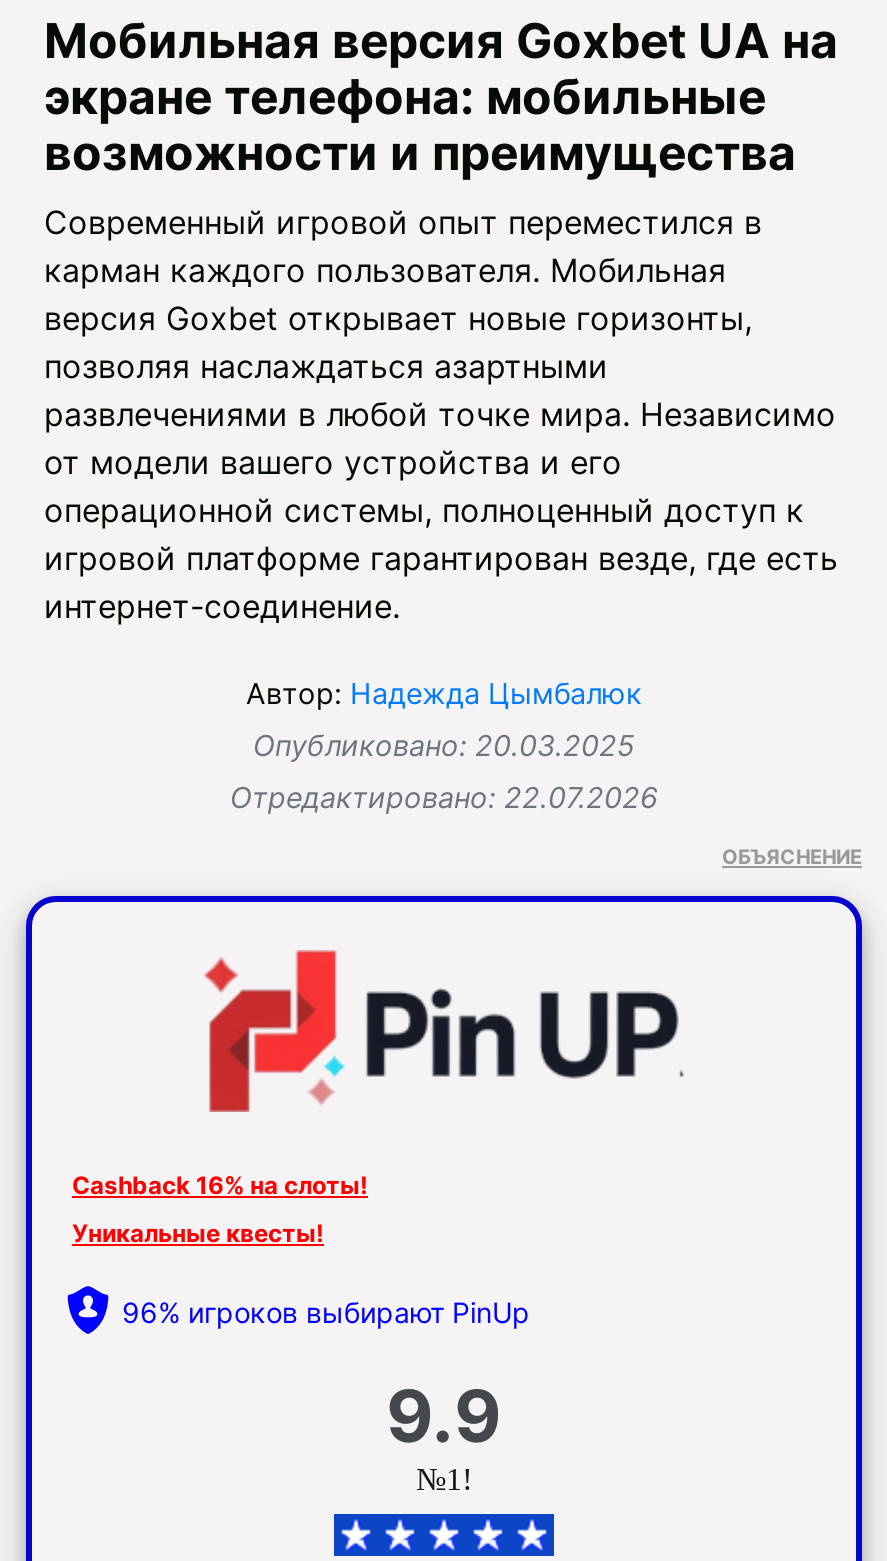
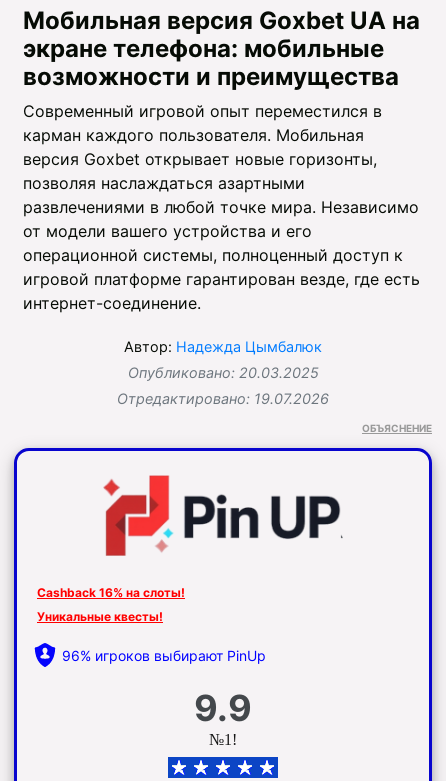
- Отредактировано: 22.07.2026
+ Отредактировано: 19.07.2026
